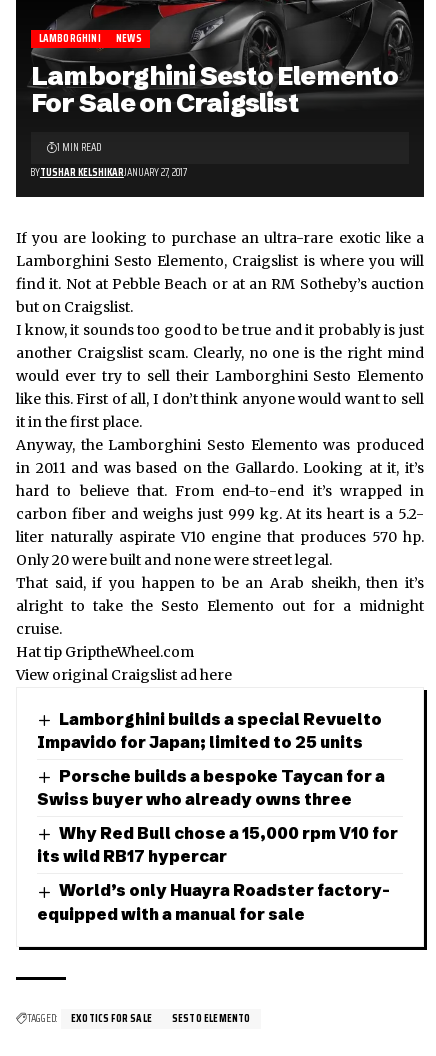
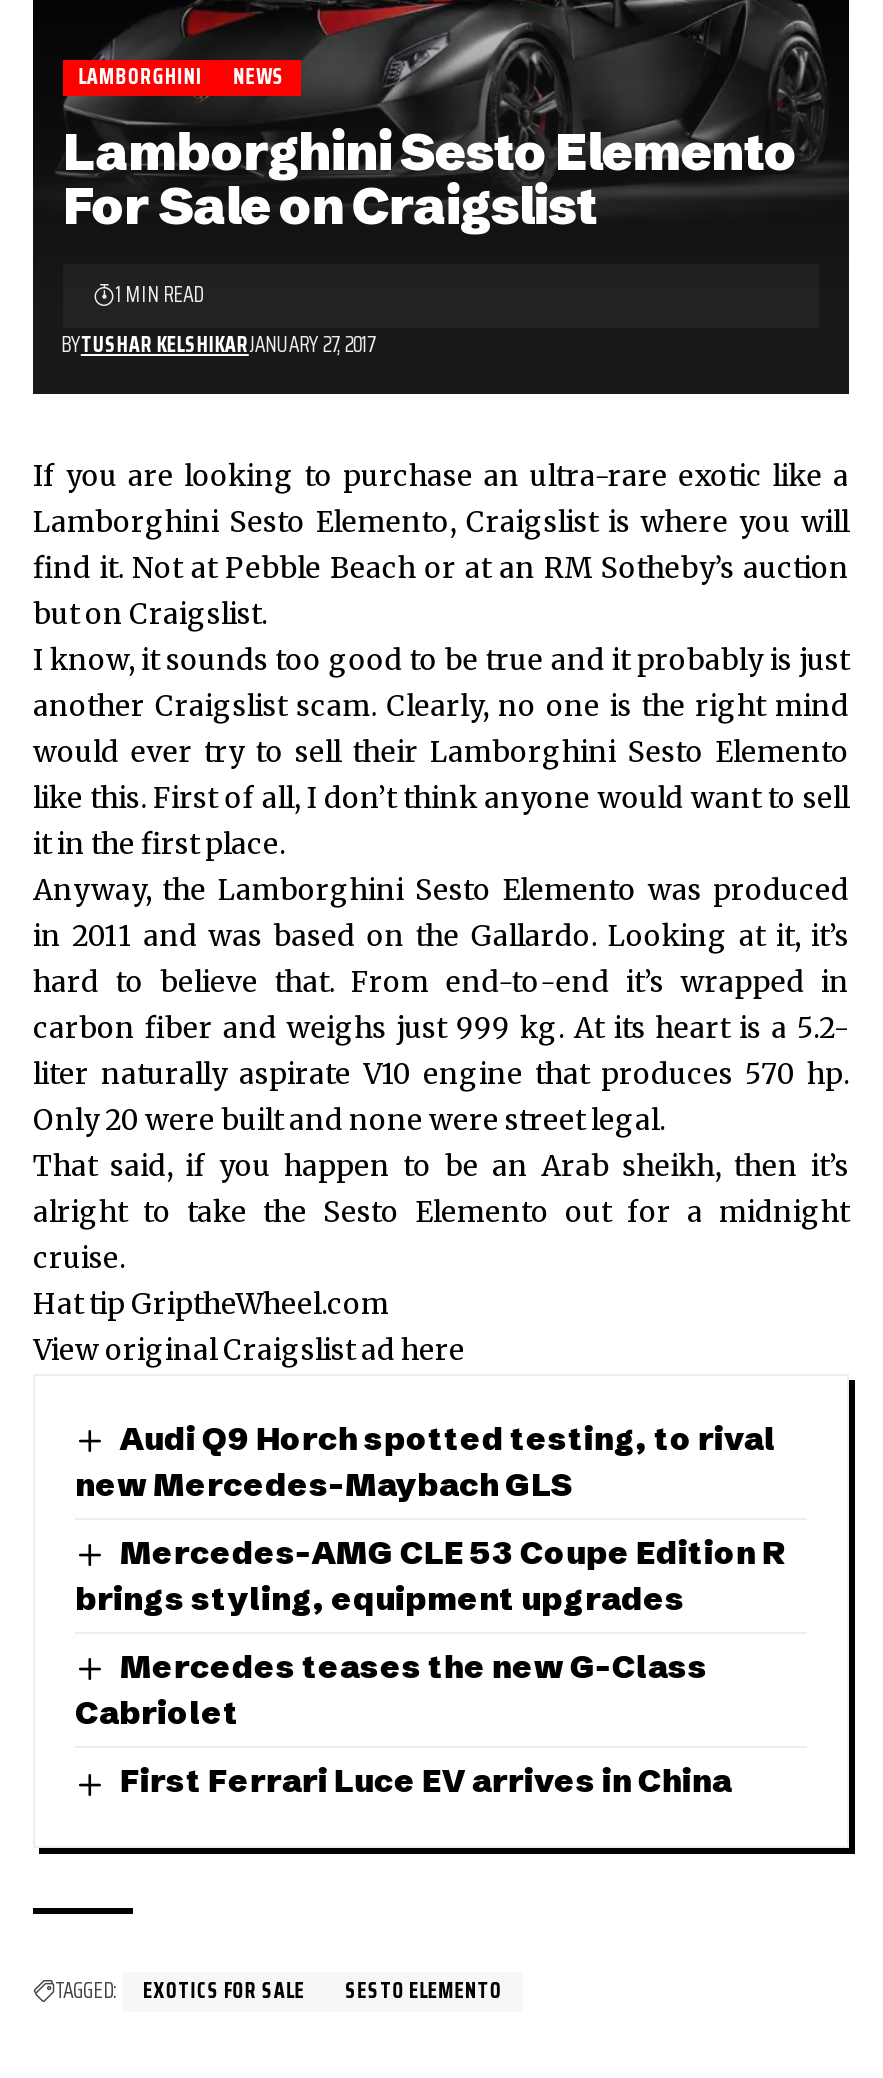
- Lamborghini builds a special Revuelto
- Impavido for Japan; limited to 25 units
+ Audi Q9 Horch spotted testing, to rival
+ new Mercedes-Maybach GLS

- Porsche builds a bespoke Taycan for a
- Swiss buyer who already owns three
+ Mercedes-AMG CLE 53 Coupe Edition R
+ brings styling, equipment upgrades

- Why Red Bull chose a 15,000 rpm V10 for
- its wild RB17 hypercar
+ Mercedes teases the new G-Class
+ Cabriolet

- World’s only Huayra Roadster factory-
- equipped with a manual for sale
+ First Ferrari Luce EV arrives in China
